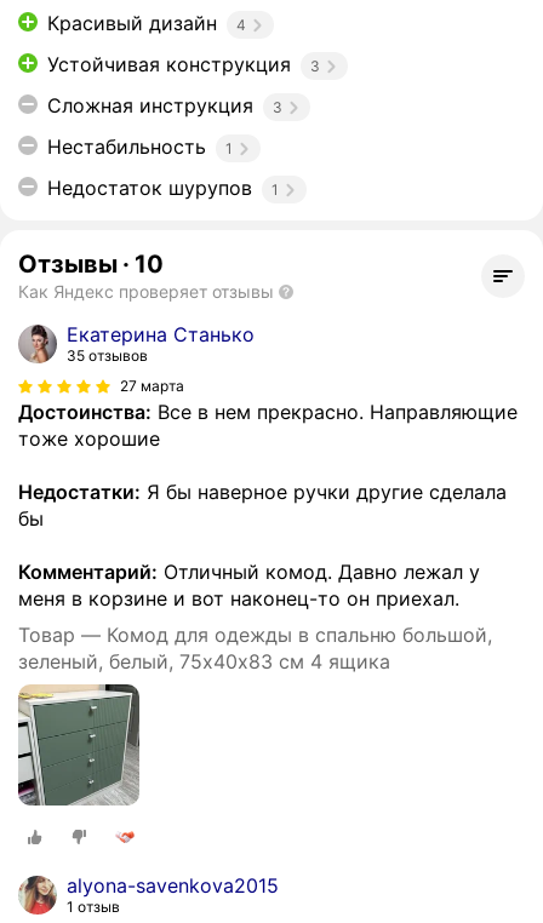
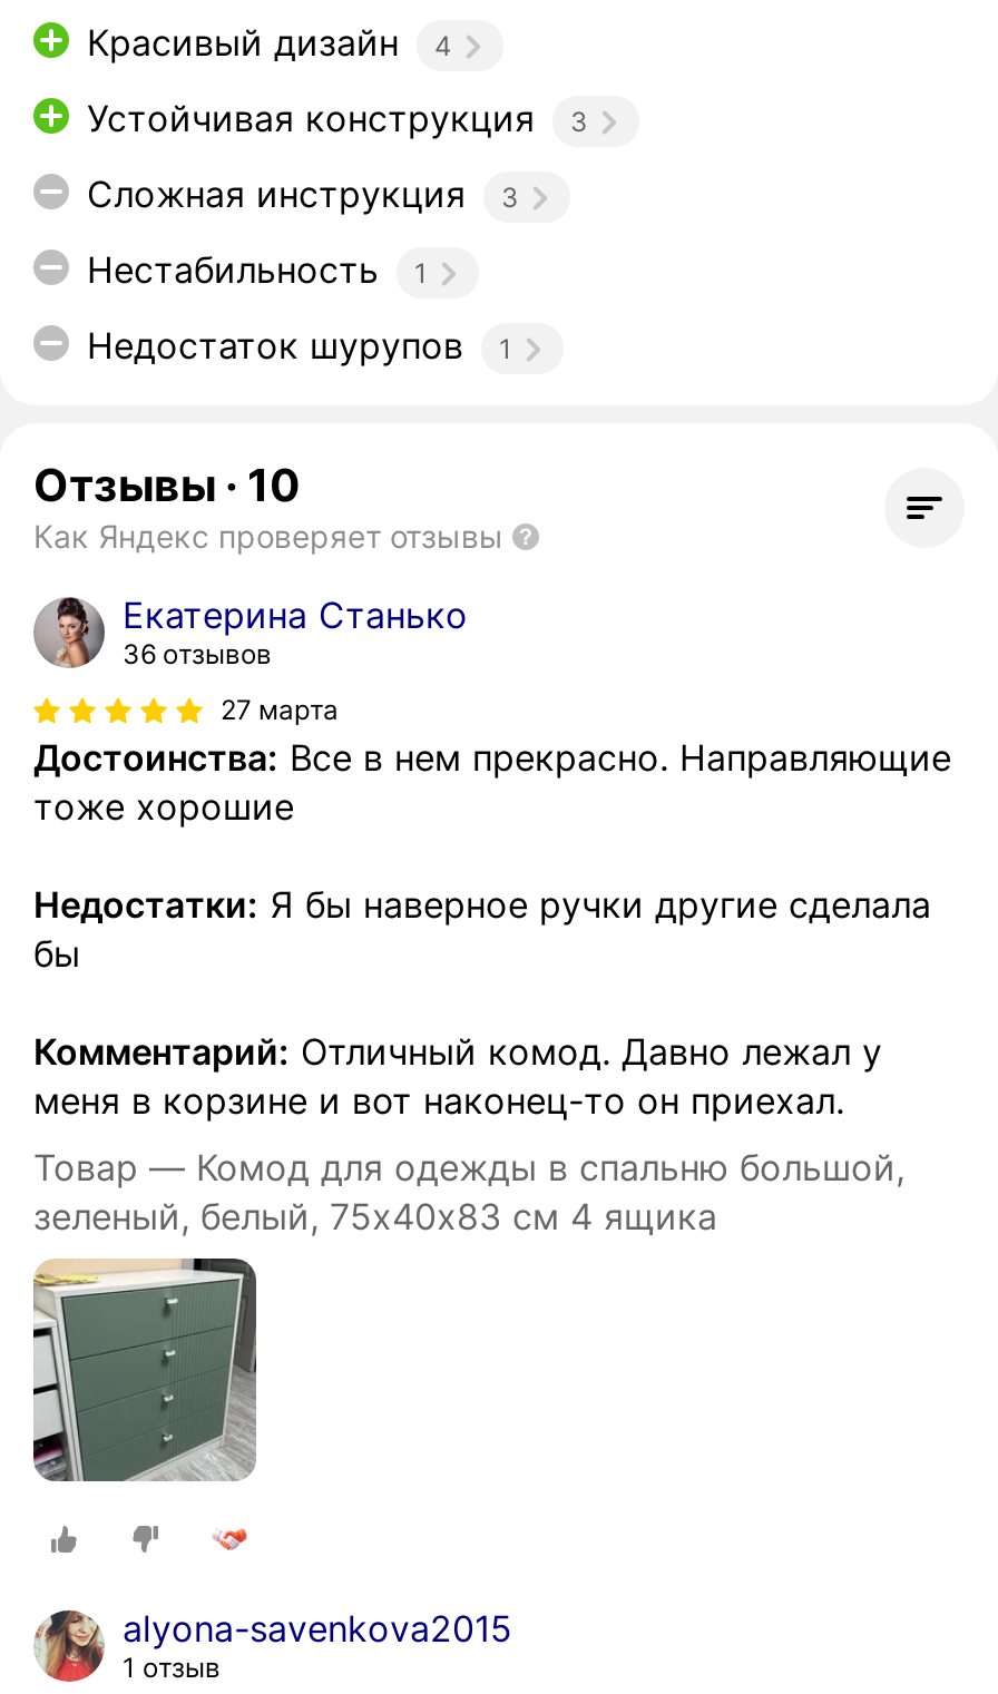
- 35 отзывов
+ 36 отзывов
